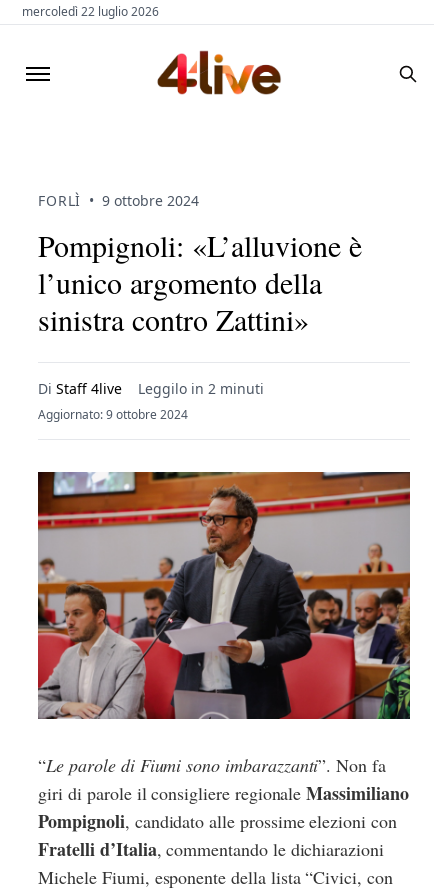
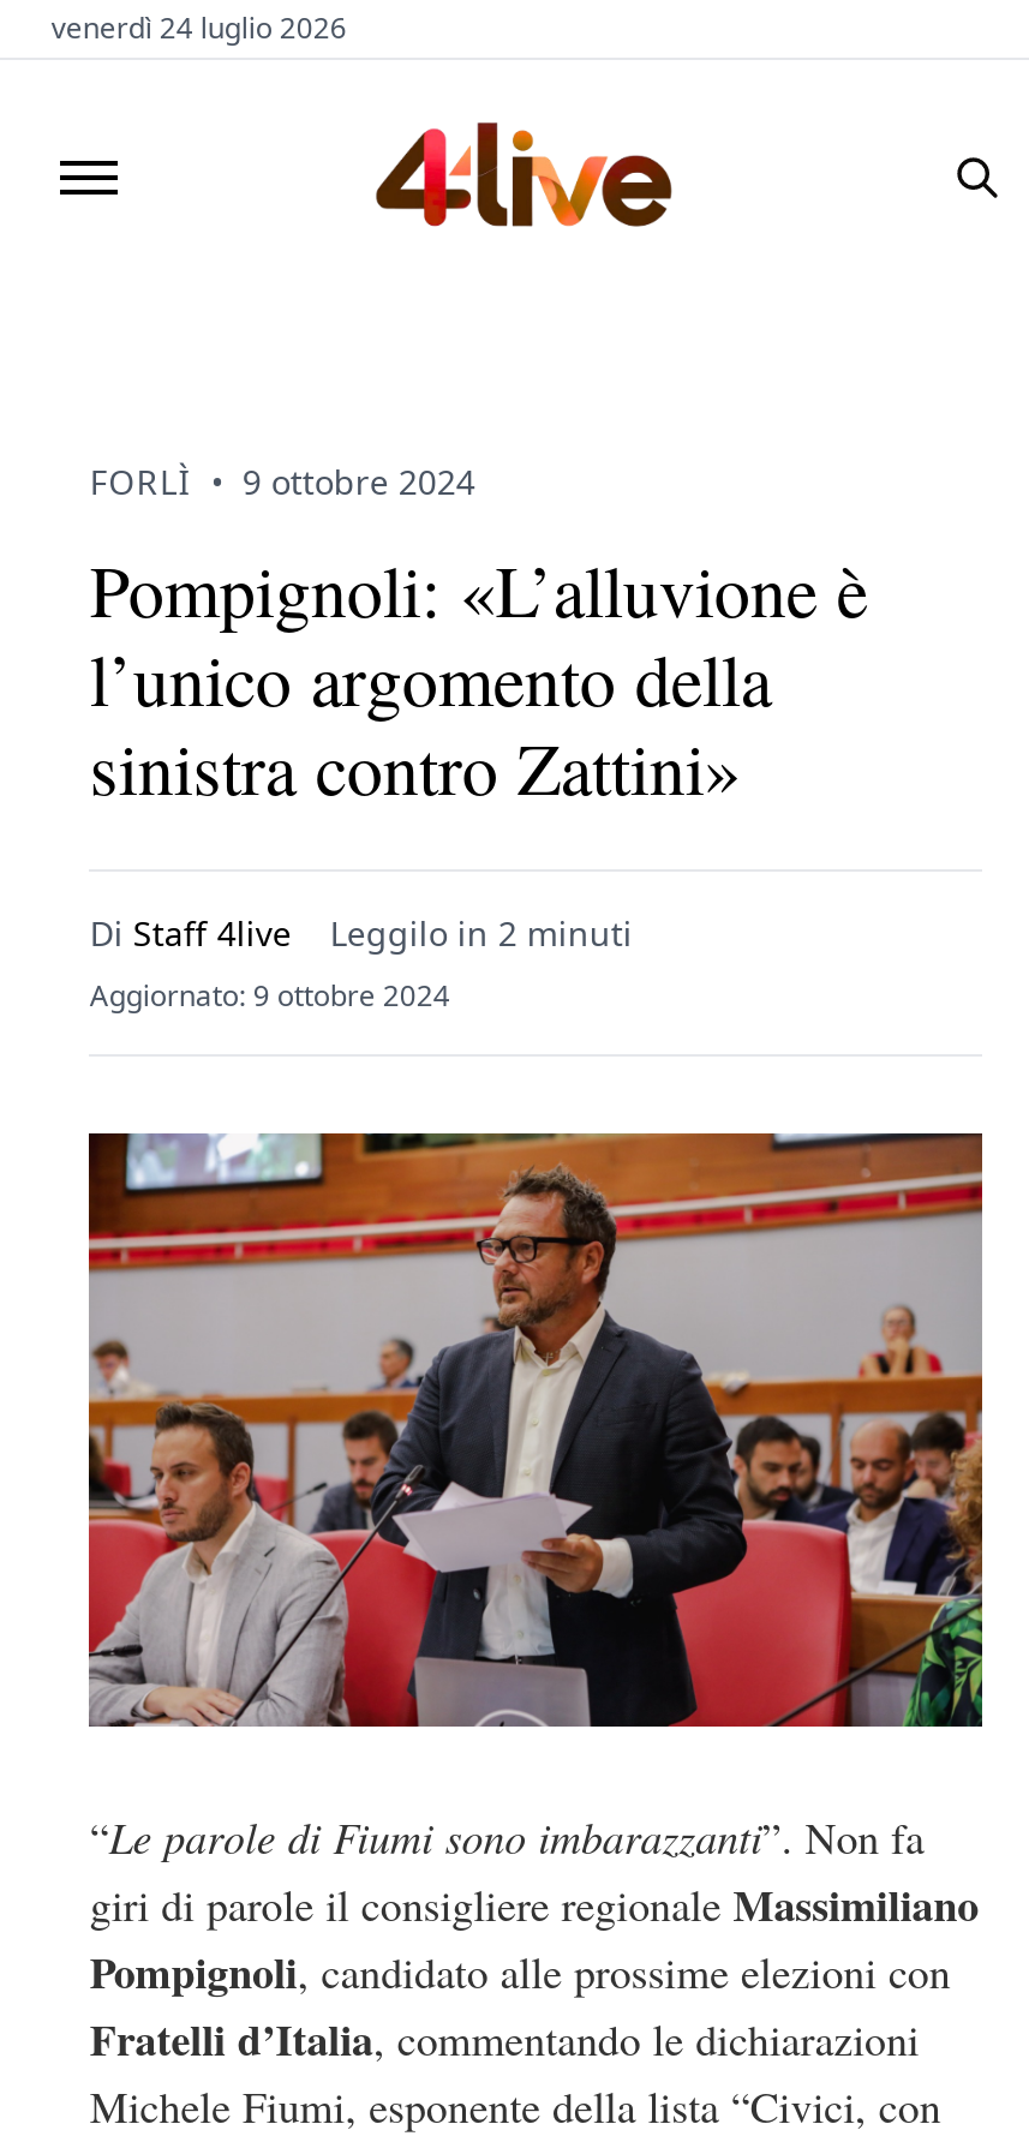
- mercoledì 22 luglio 2026
+ venerdì 24 luglio 2026
